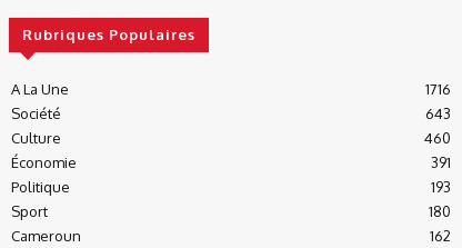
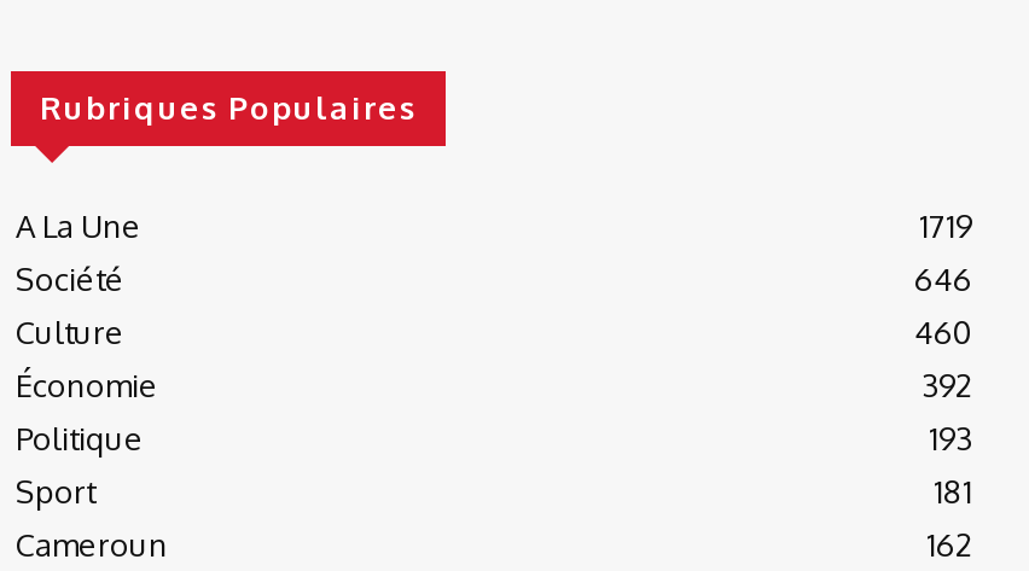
- 1716
+ 1719

- 643
+ 646

- 391
+ 392

- 180
+ 181
